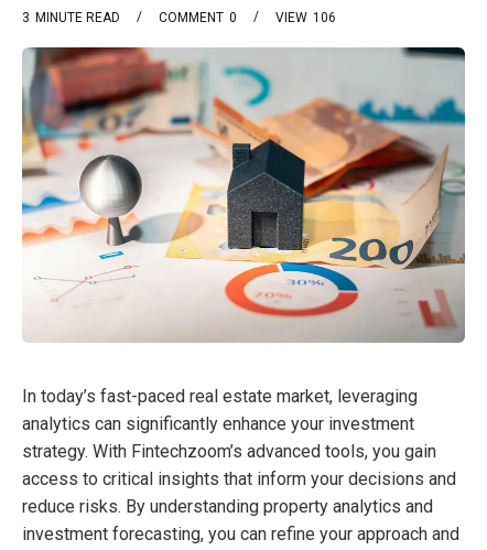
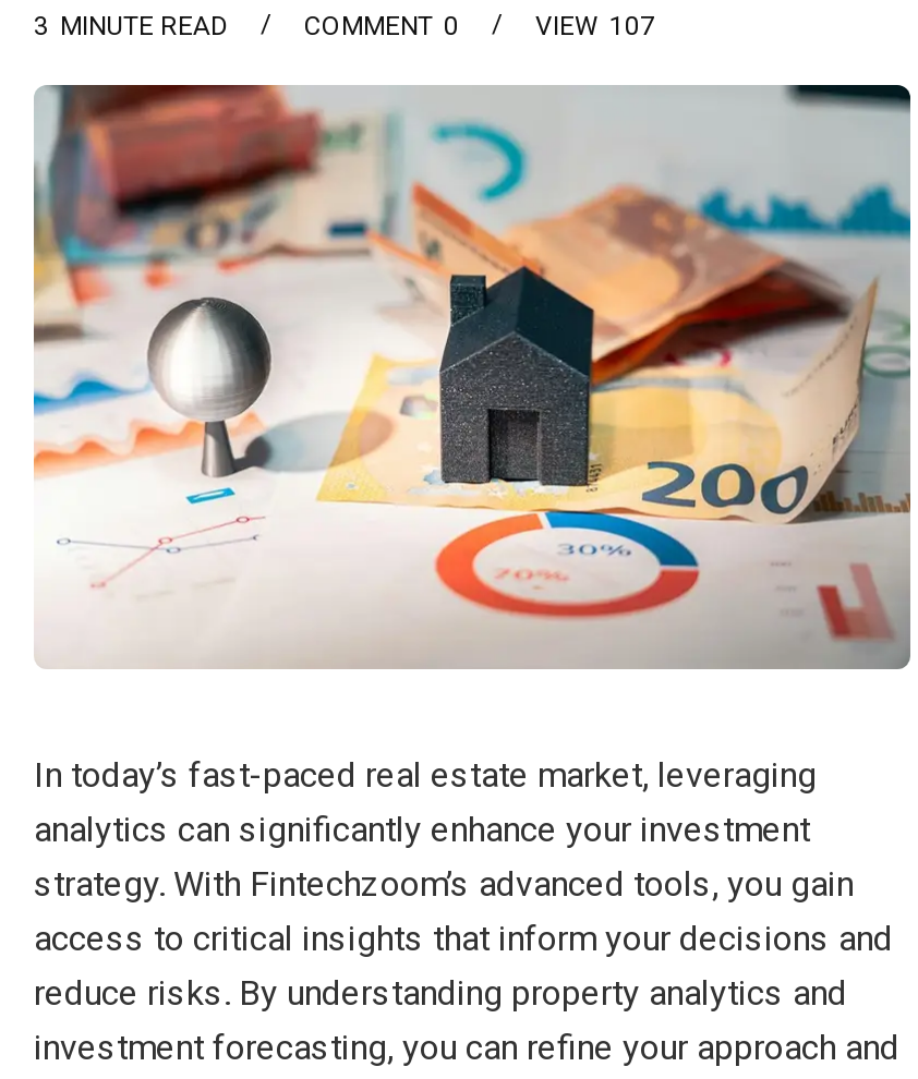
- VIEW 106
+ VIEW 107
